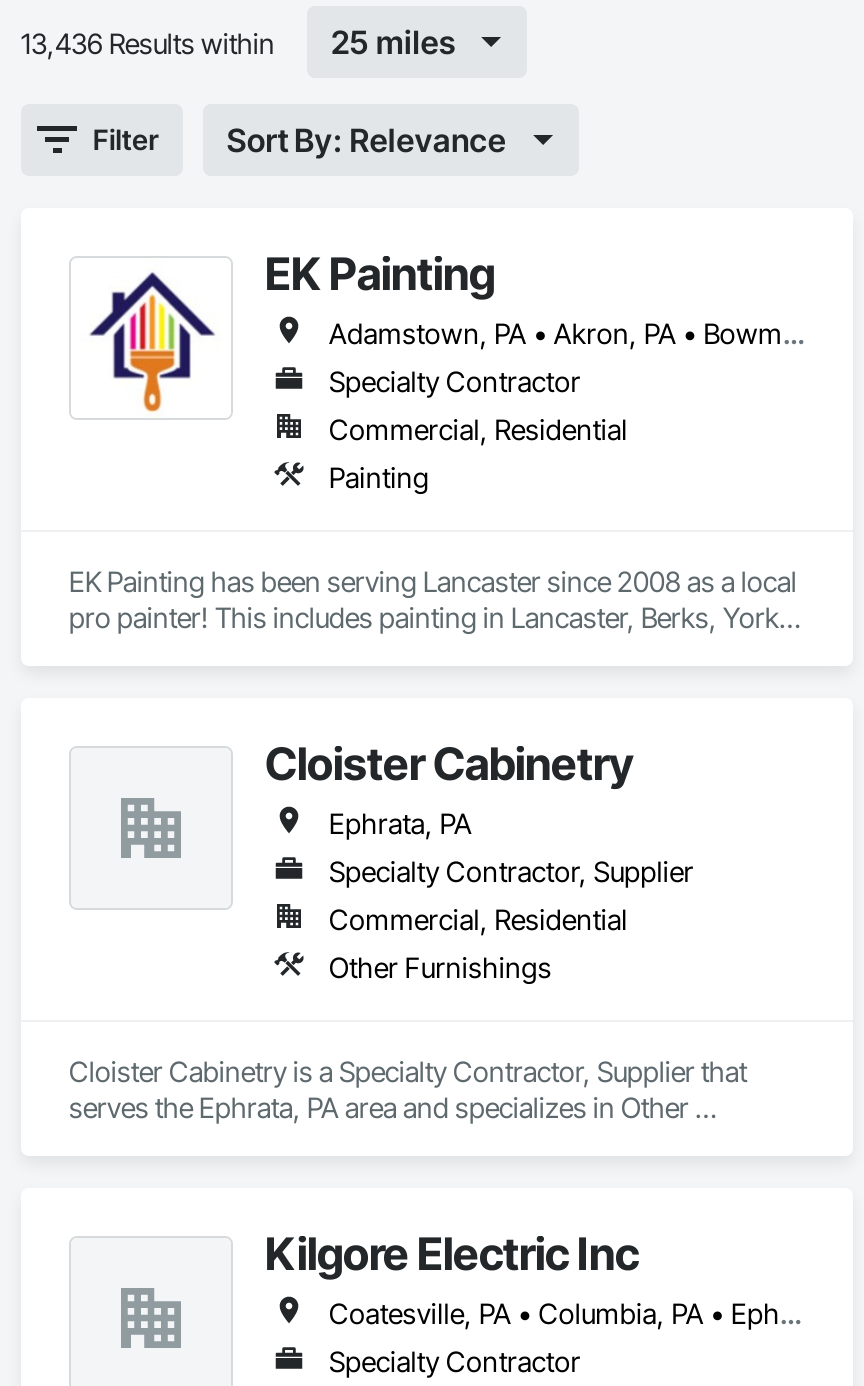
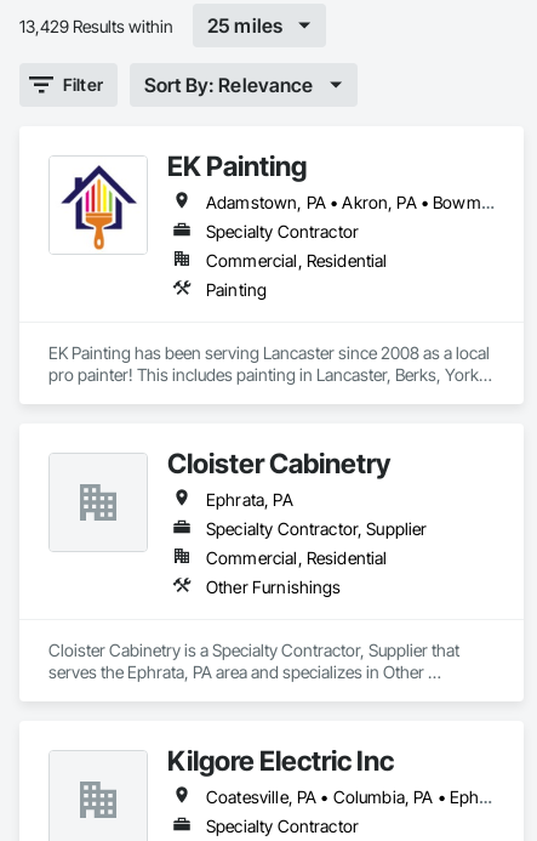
- 13,436 Results within
+ 13,429 Results within
